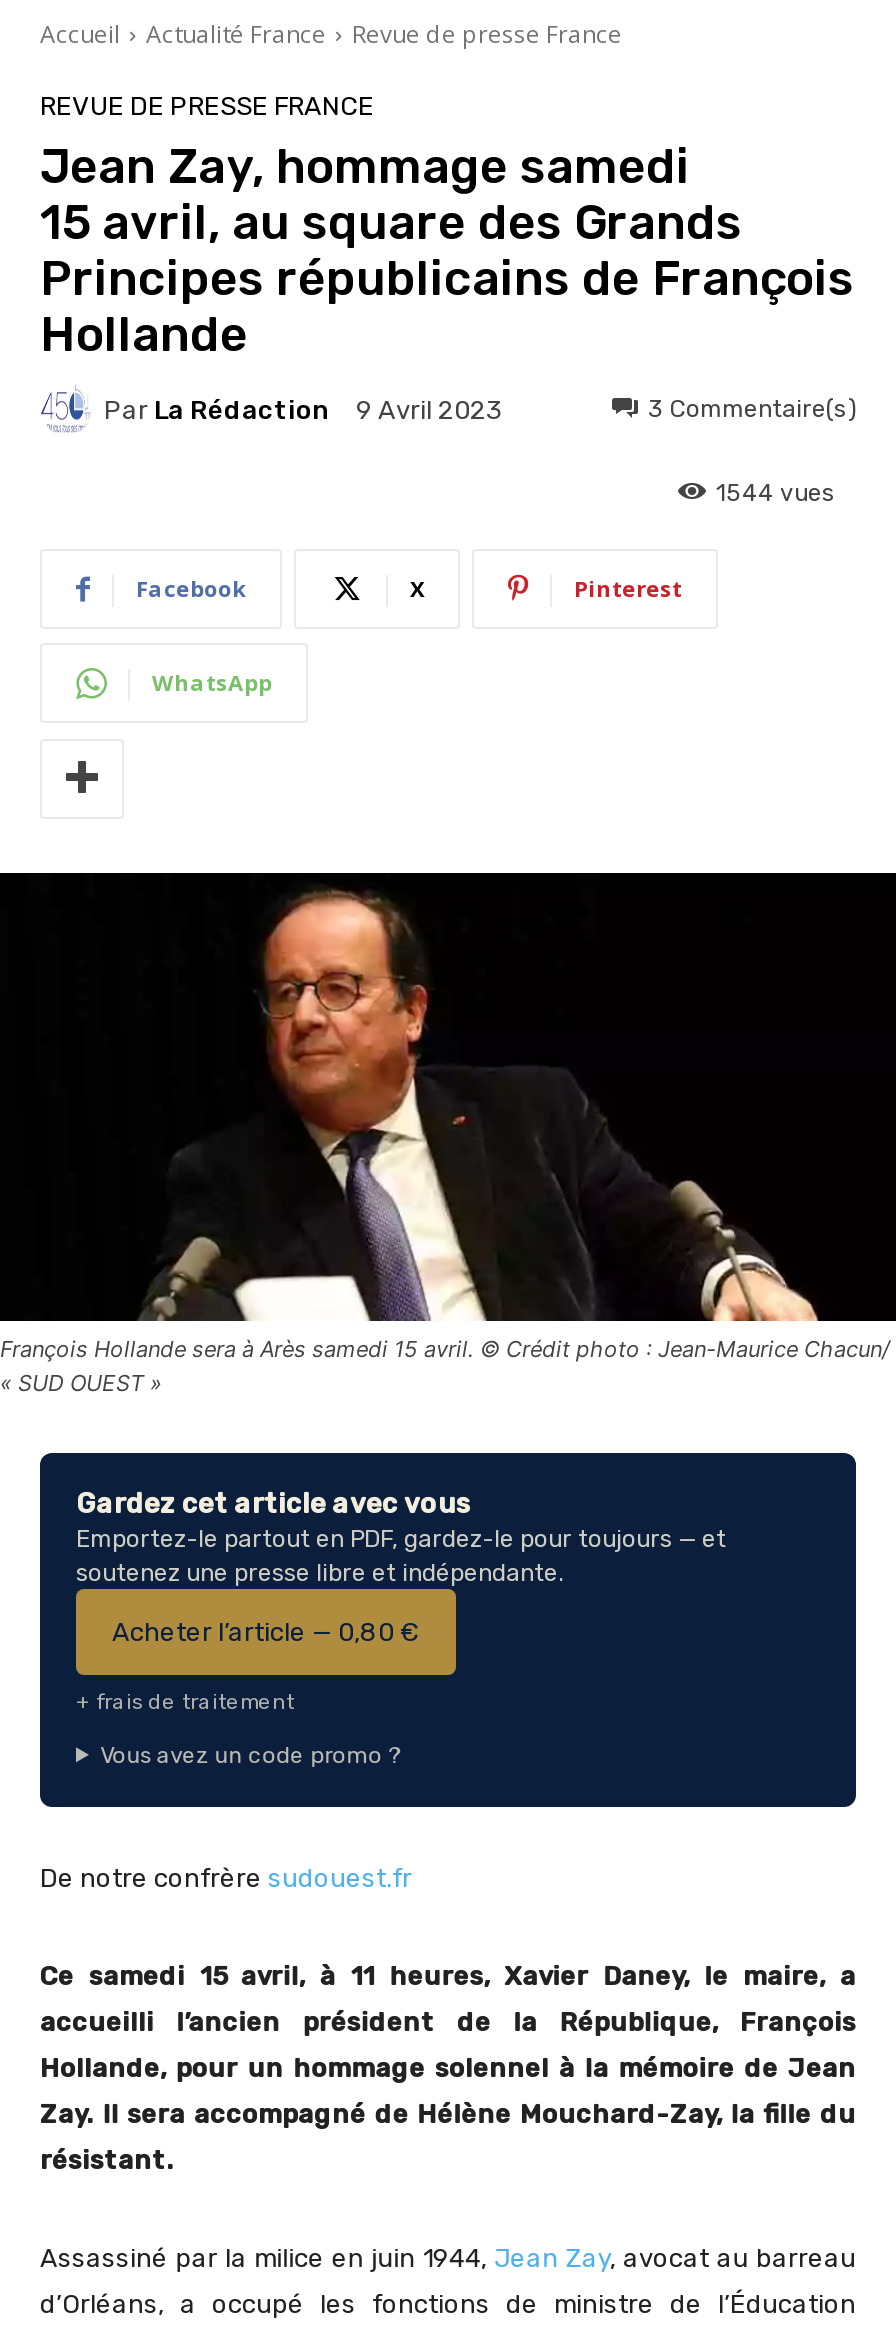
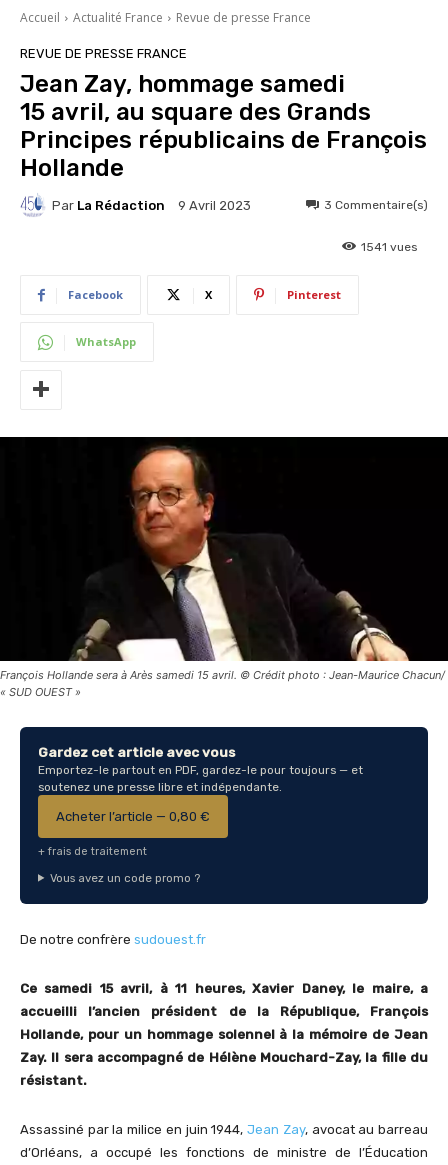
- 1544 vues
+ 1541 vues
